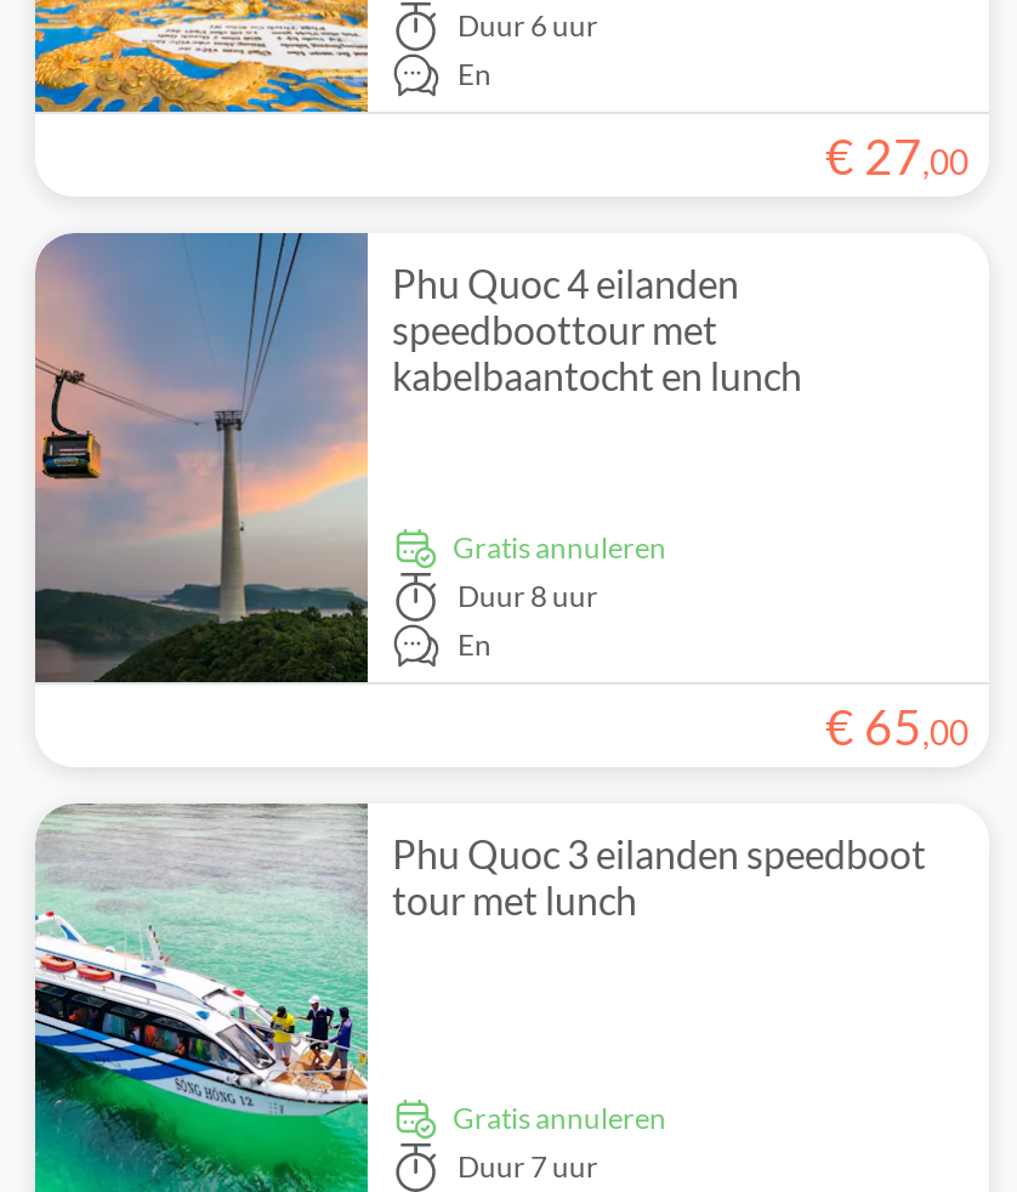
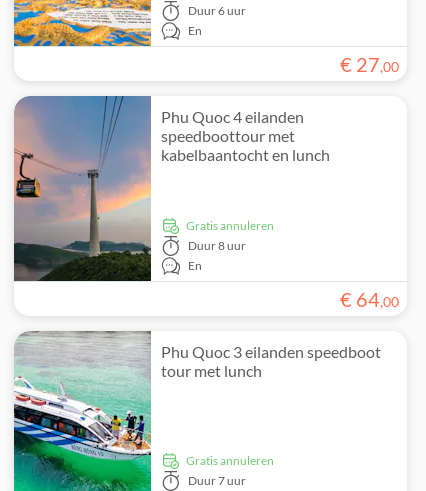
- € 65, 00
+ € 64, 00
